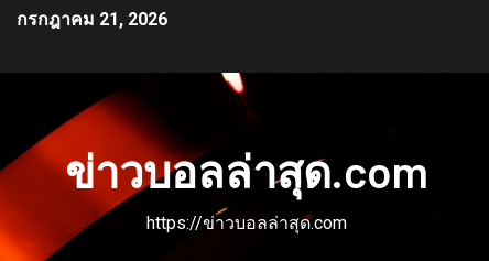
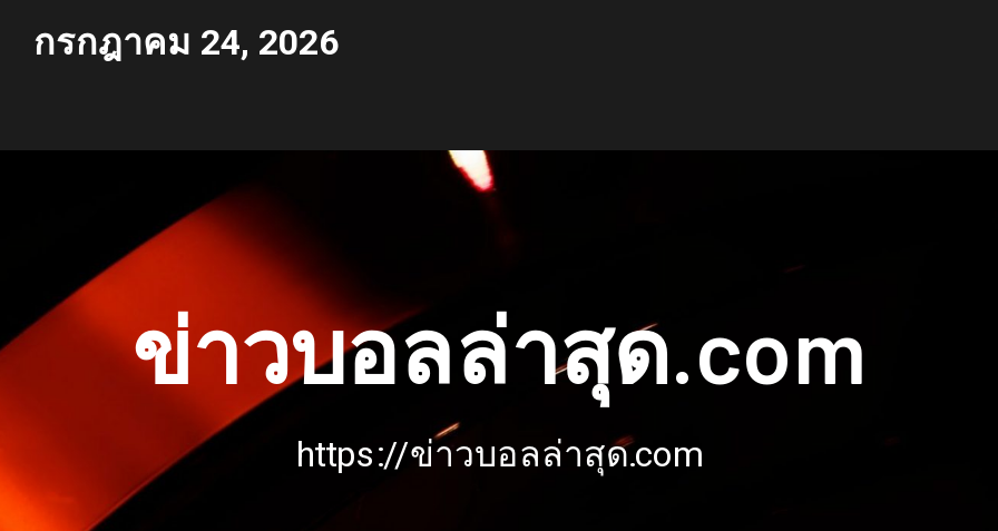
- กรกฎาคม 21, 2026
+ กรกฎาคม 24, 2026
